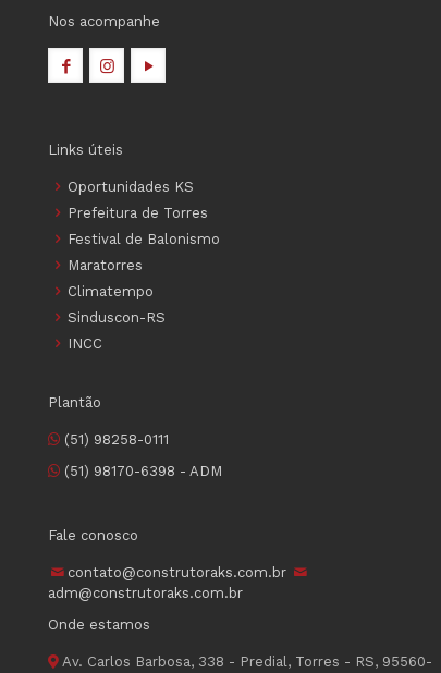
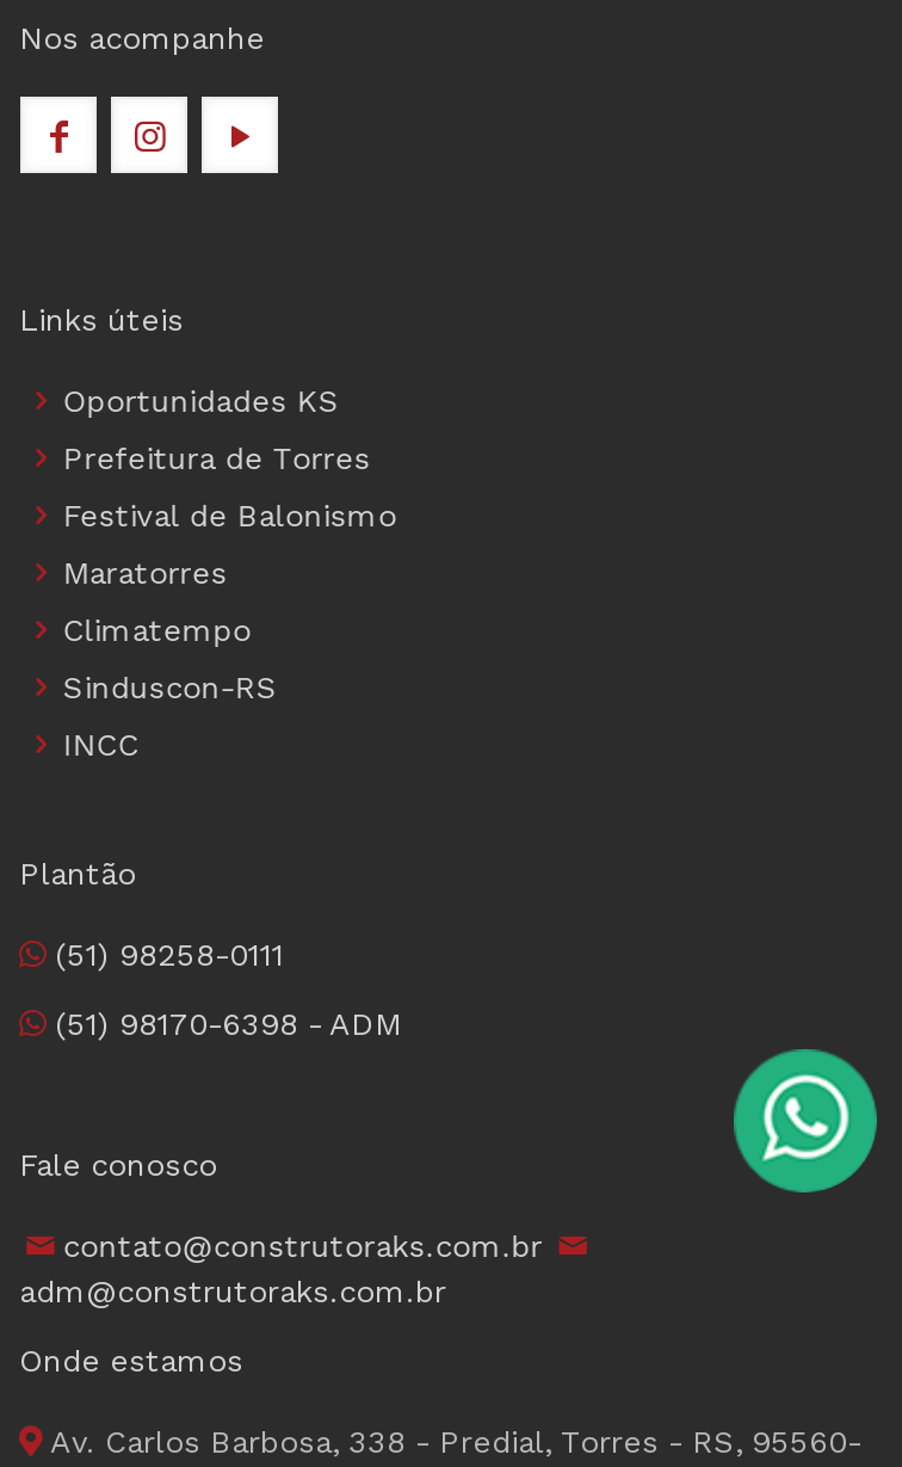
+ [image]
